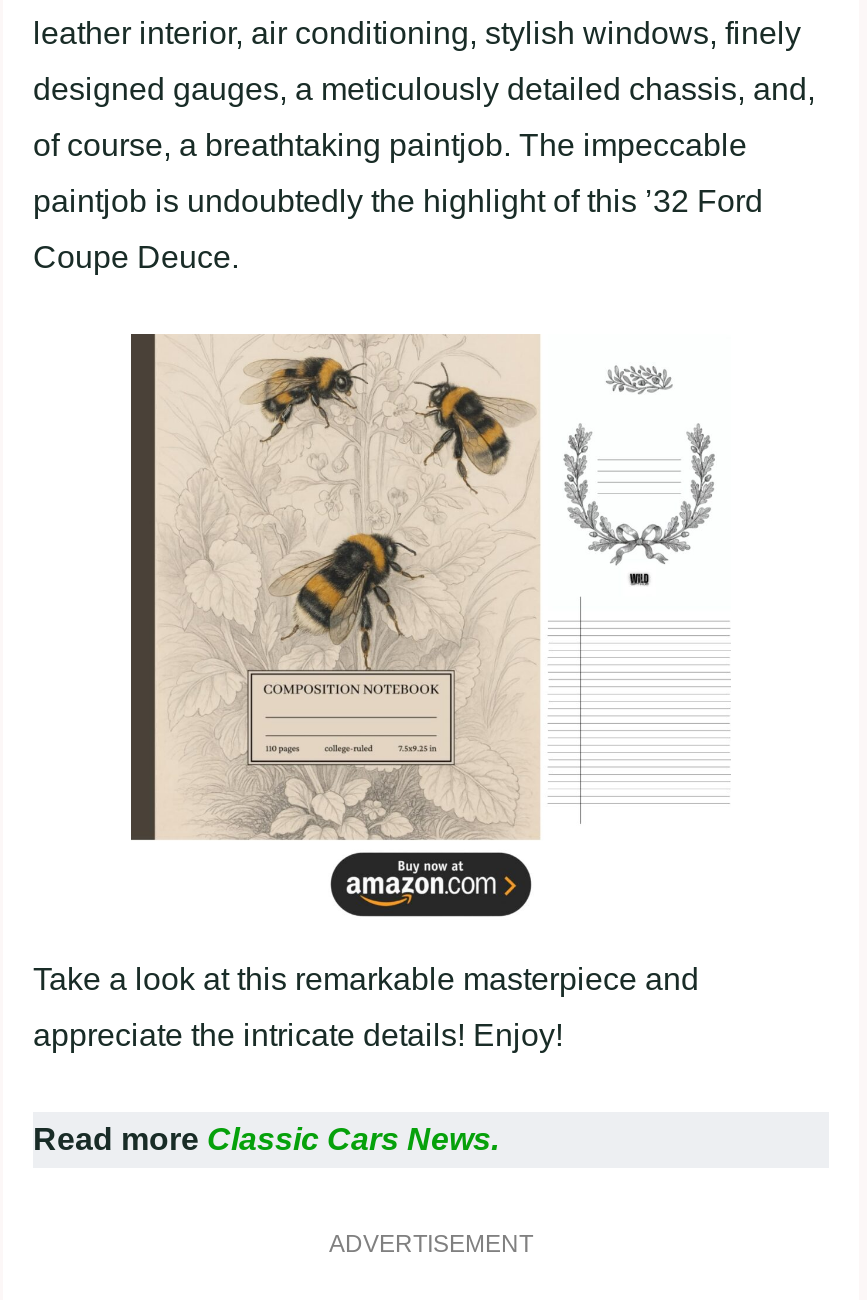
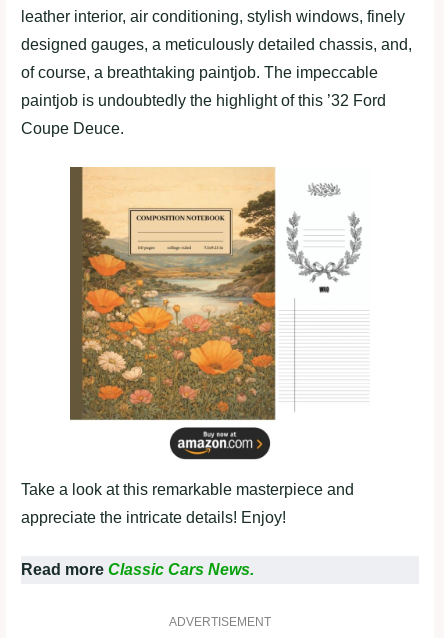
- [image]
+ [image]
